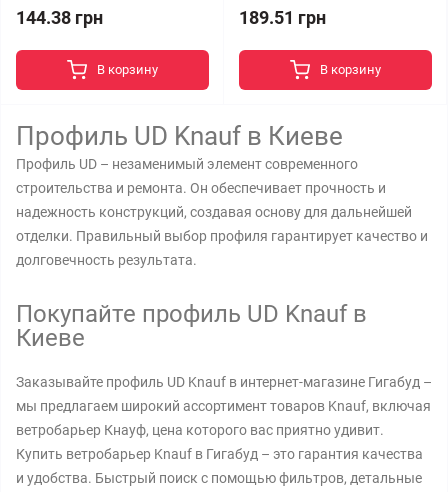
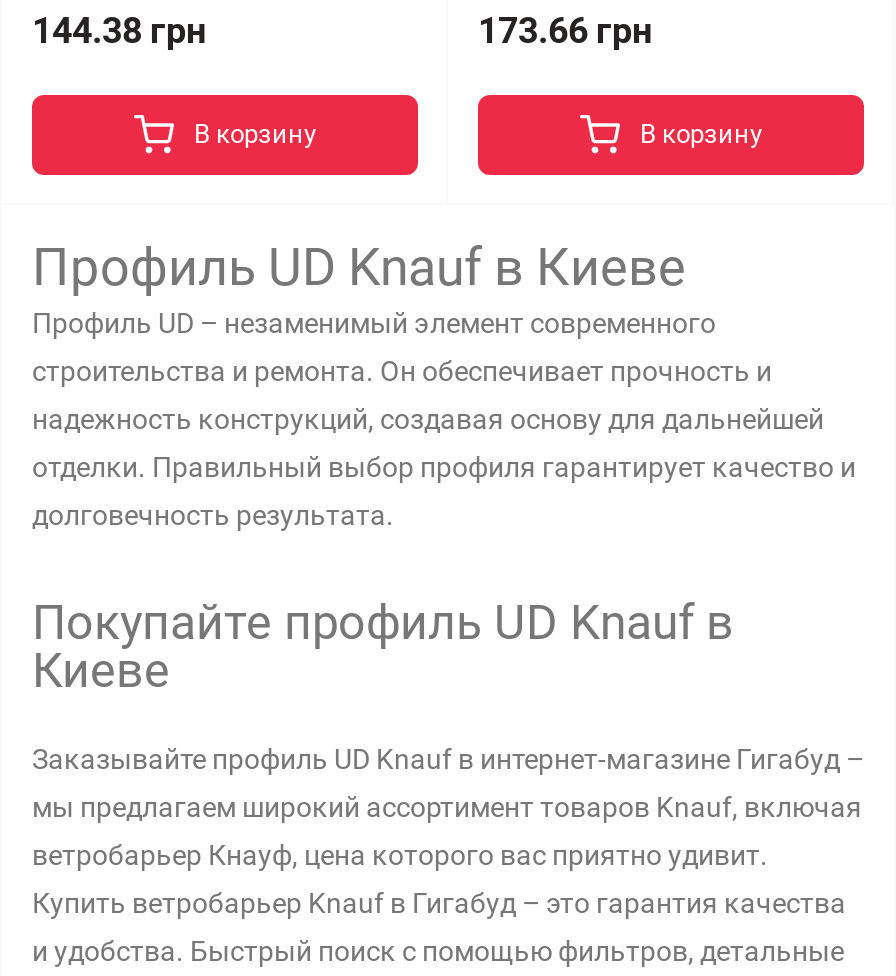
- 189.51 грн
+ 173.66 грн
